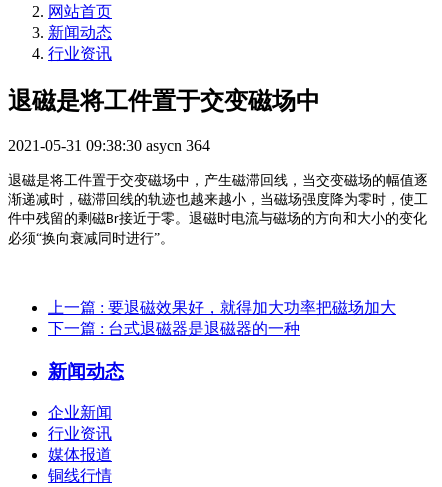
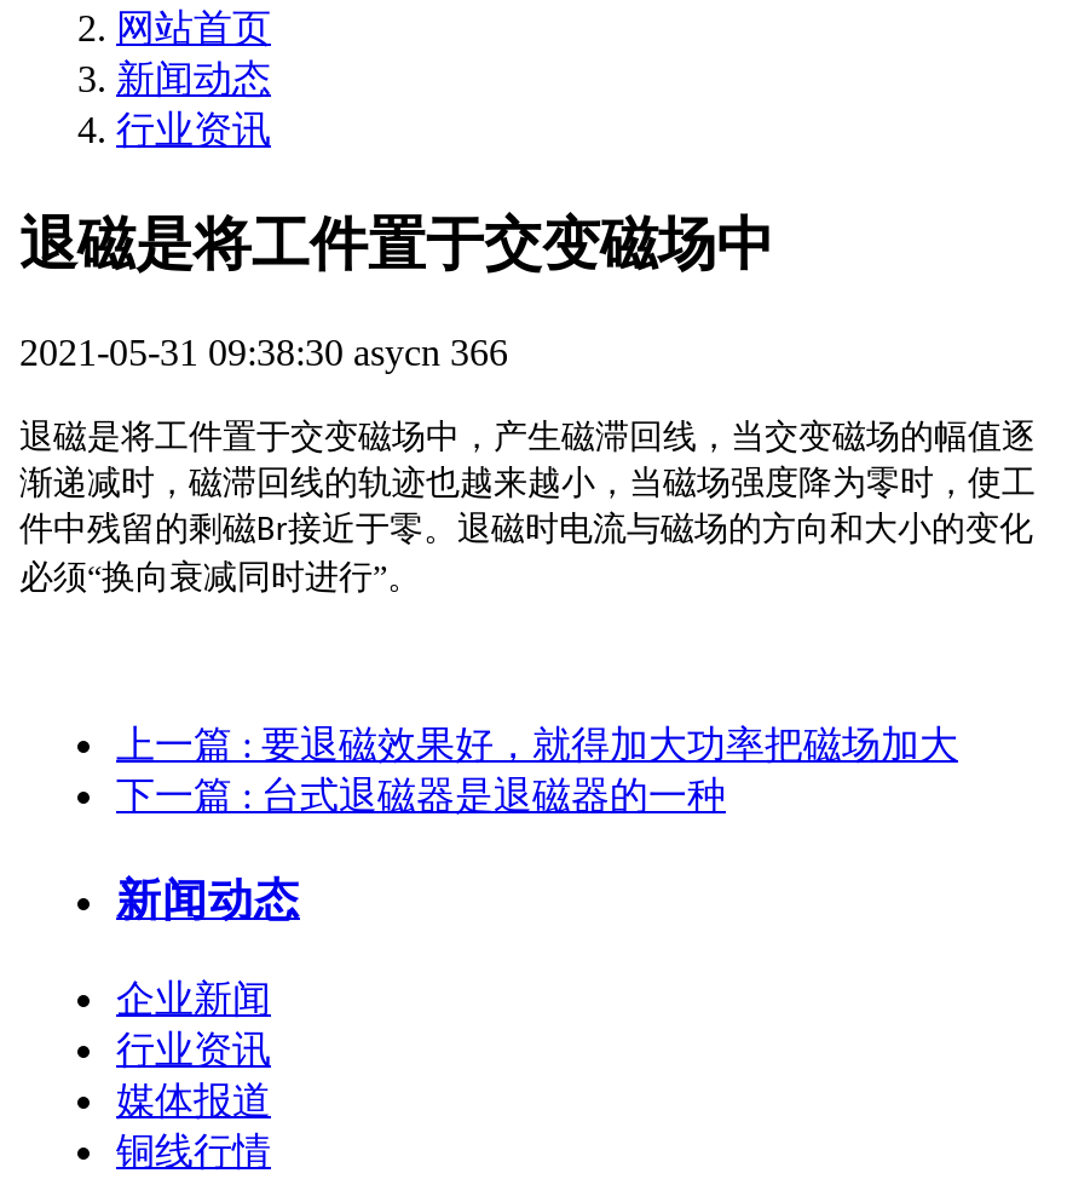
- 2021-05-31 09:38:30 asycn 364
+ 2021-05-31 09:38:30 asycn 366
